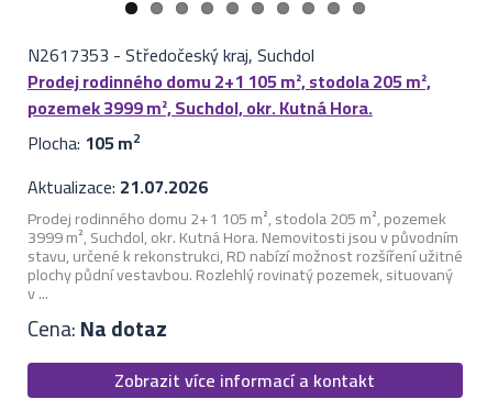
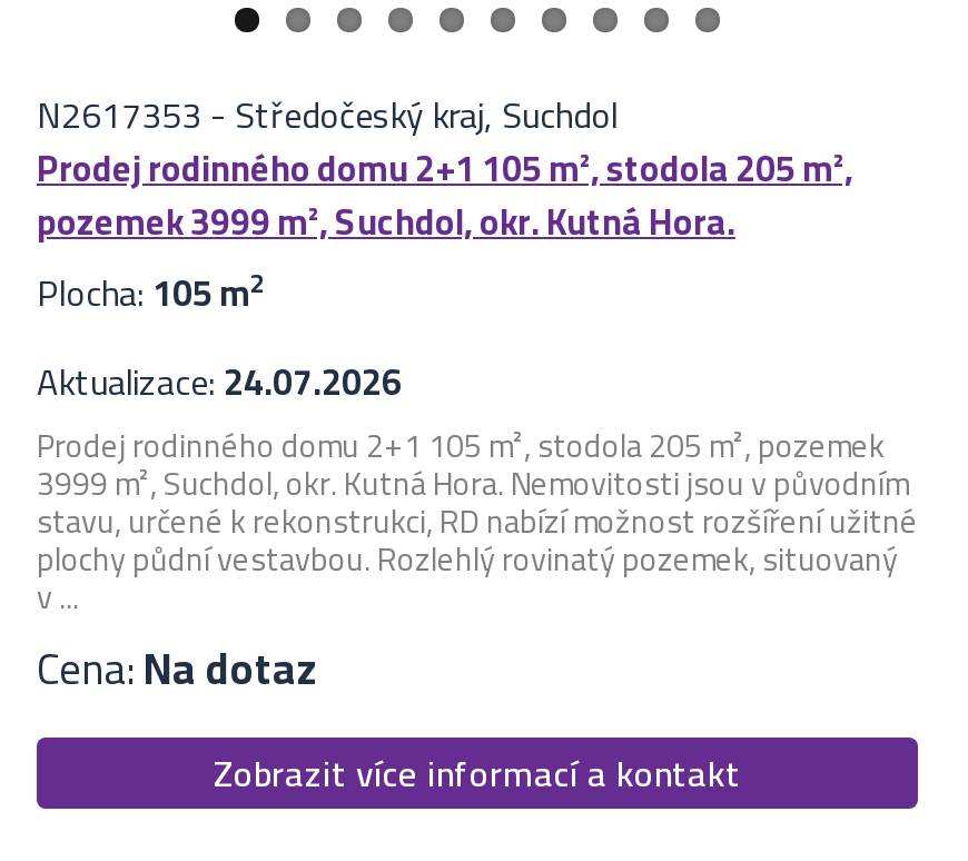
- Aktualizace: 21.07.2026
+ Aktualizace: 24.07.2026
